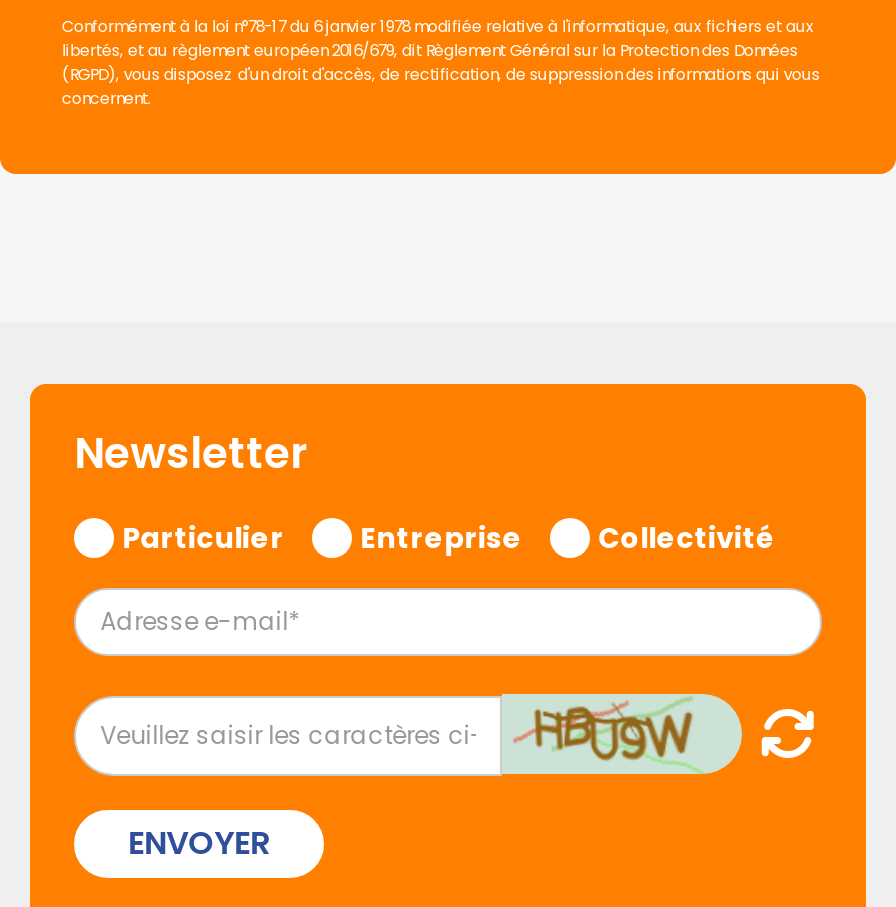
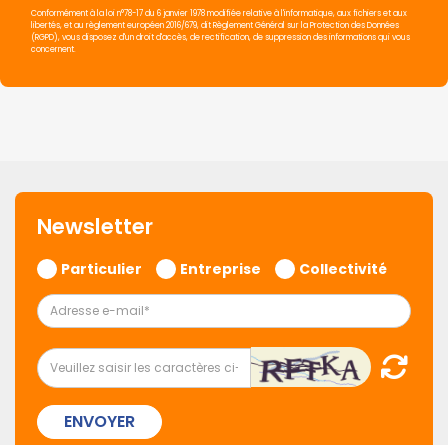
- [image]
+ [image]
